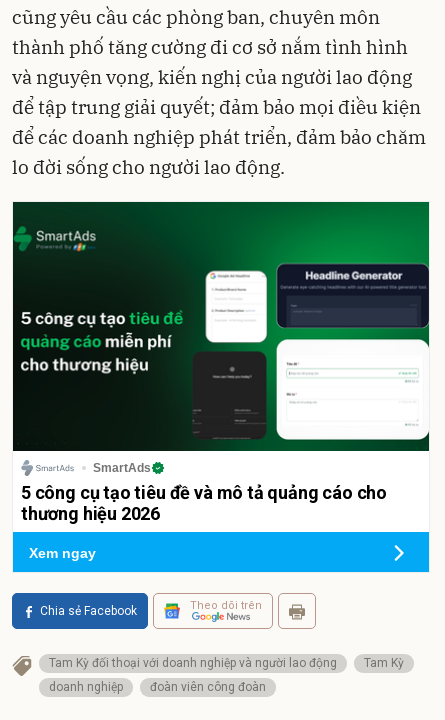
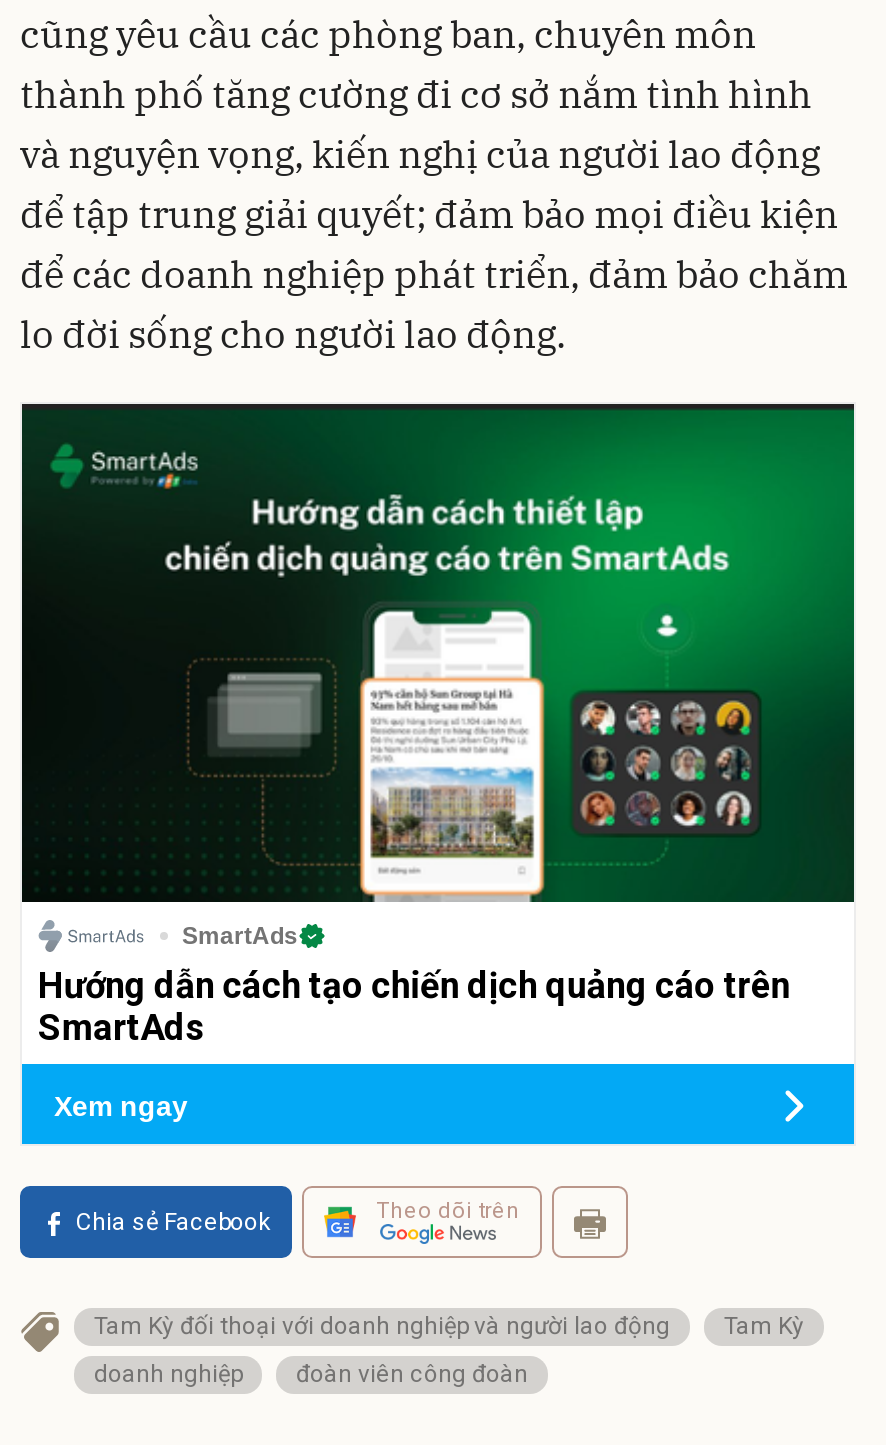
- [image]
- 5 công cụ tạo tiêu đề và mô tả quảng cáo cho
- thương hiệu 2026
+ [image]
+ Hướng dẫn cách tạo chiến dịch quảng cáo trên
+ SmartAds
